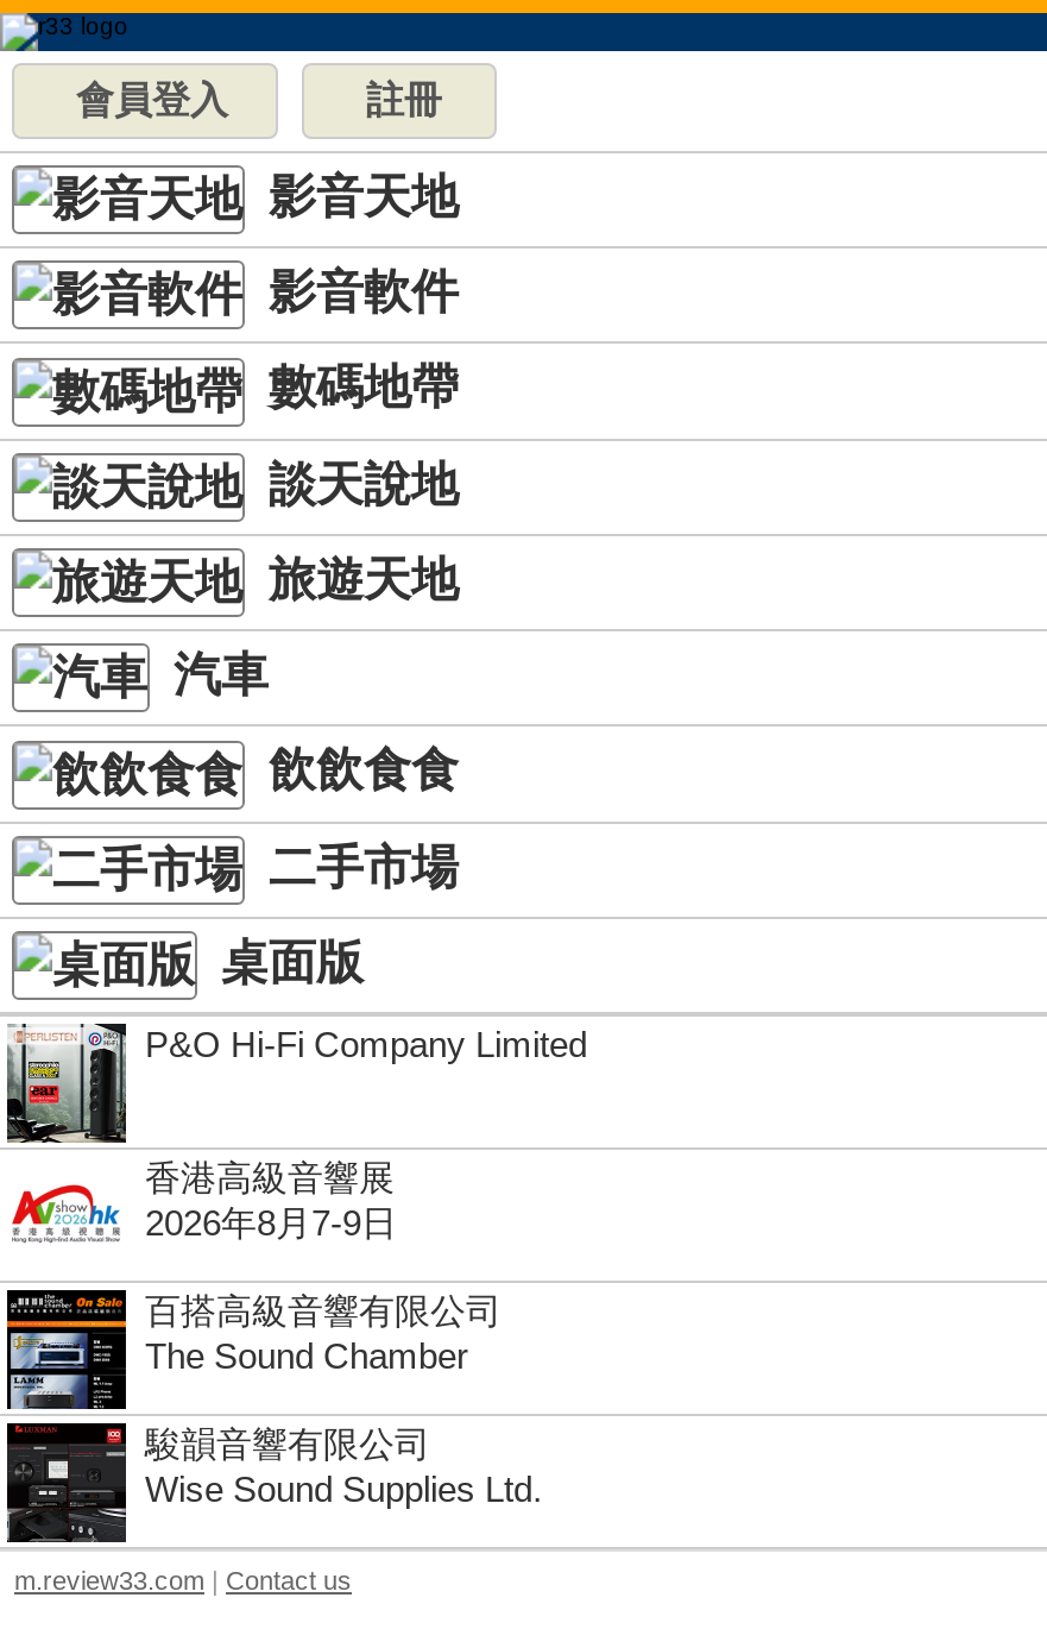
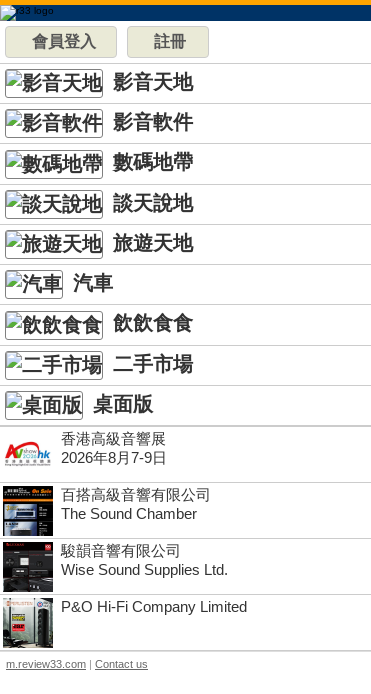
moved down: [image] | P&O Hi-Fi Company Limited

moved up: [image] | 香港高級音響展 | 2026年8月7-9日 | 百搭高級音響有限公司 | The Sound Chamber | 駿韻音響有限公司 | Wise Sound Supplies Ltd.
